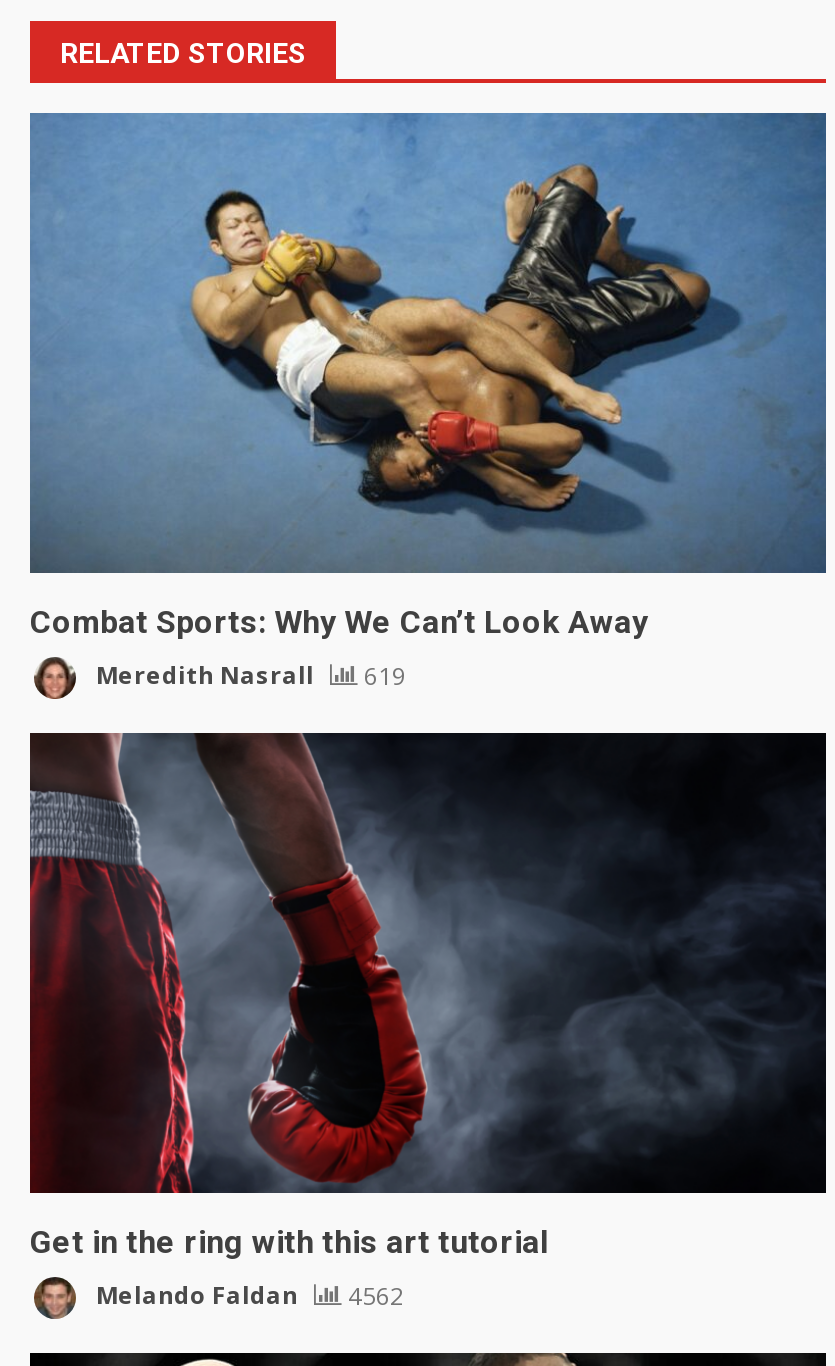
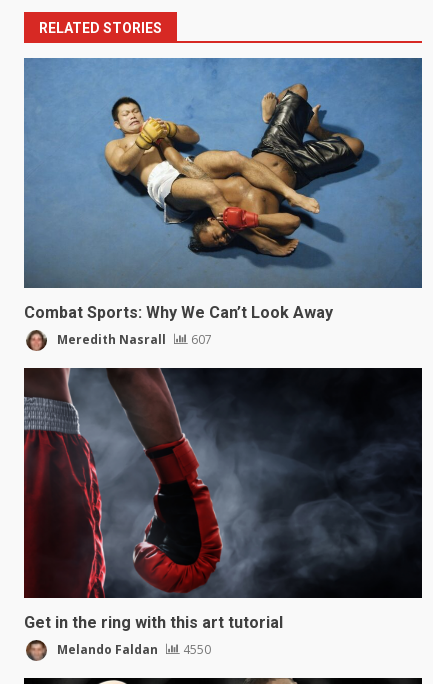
- Meredith Nasrall 619
+ Meredith Nasrall 607

- Melando Faldan 4562
+ Melando Faldan 4550
